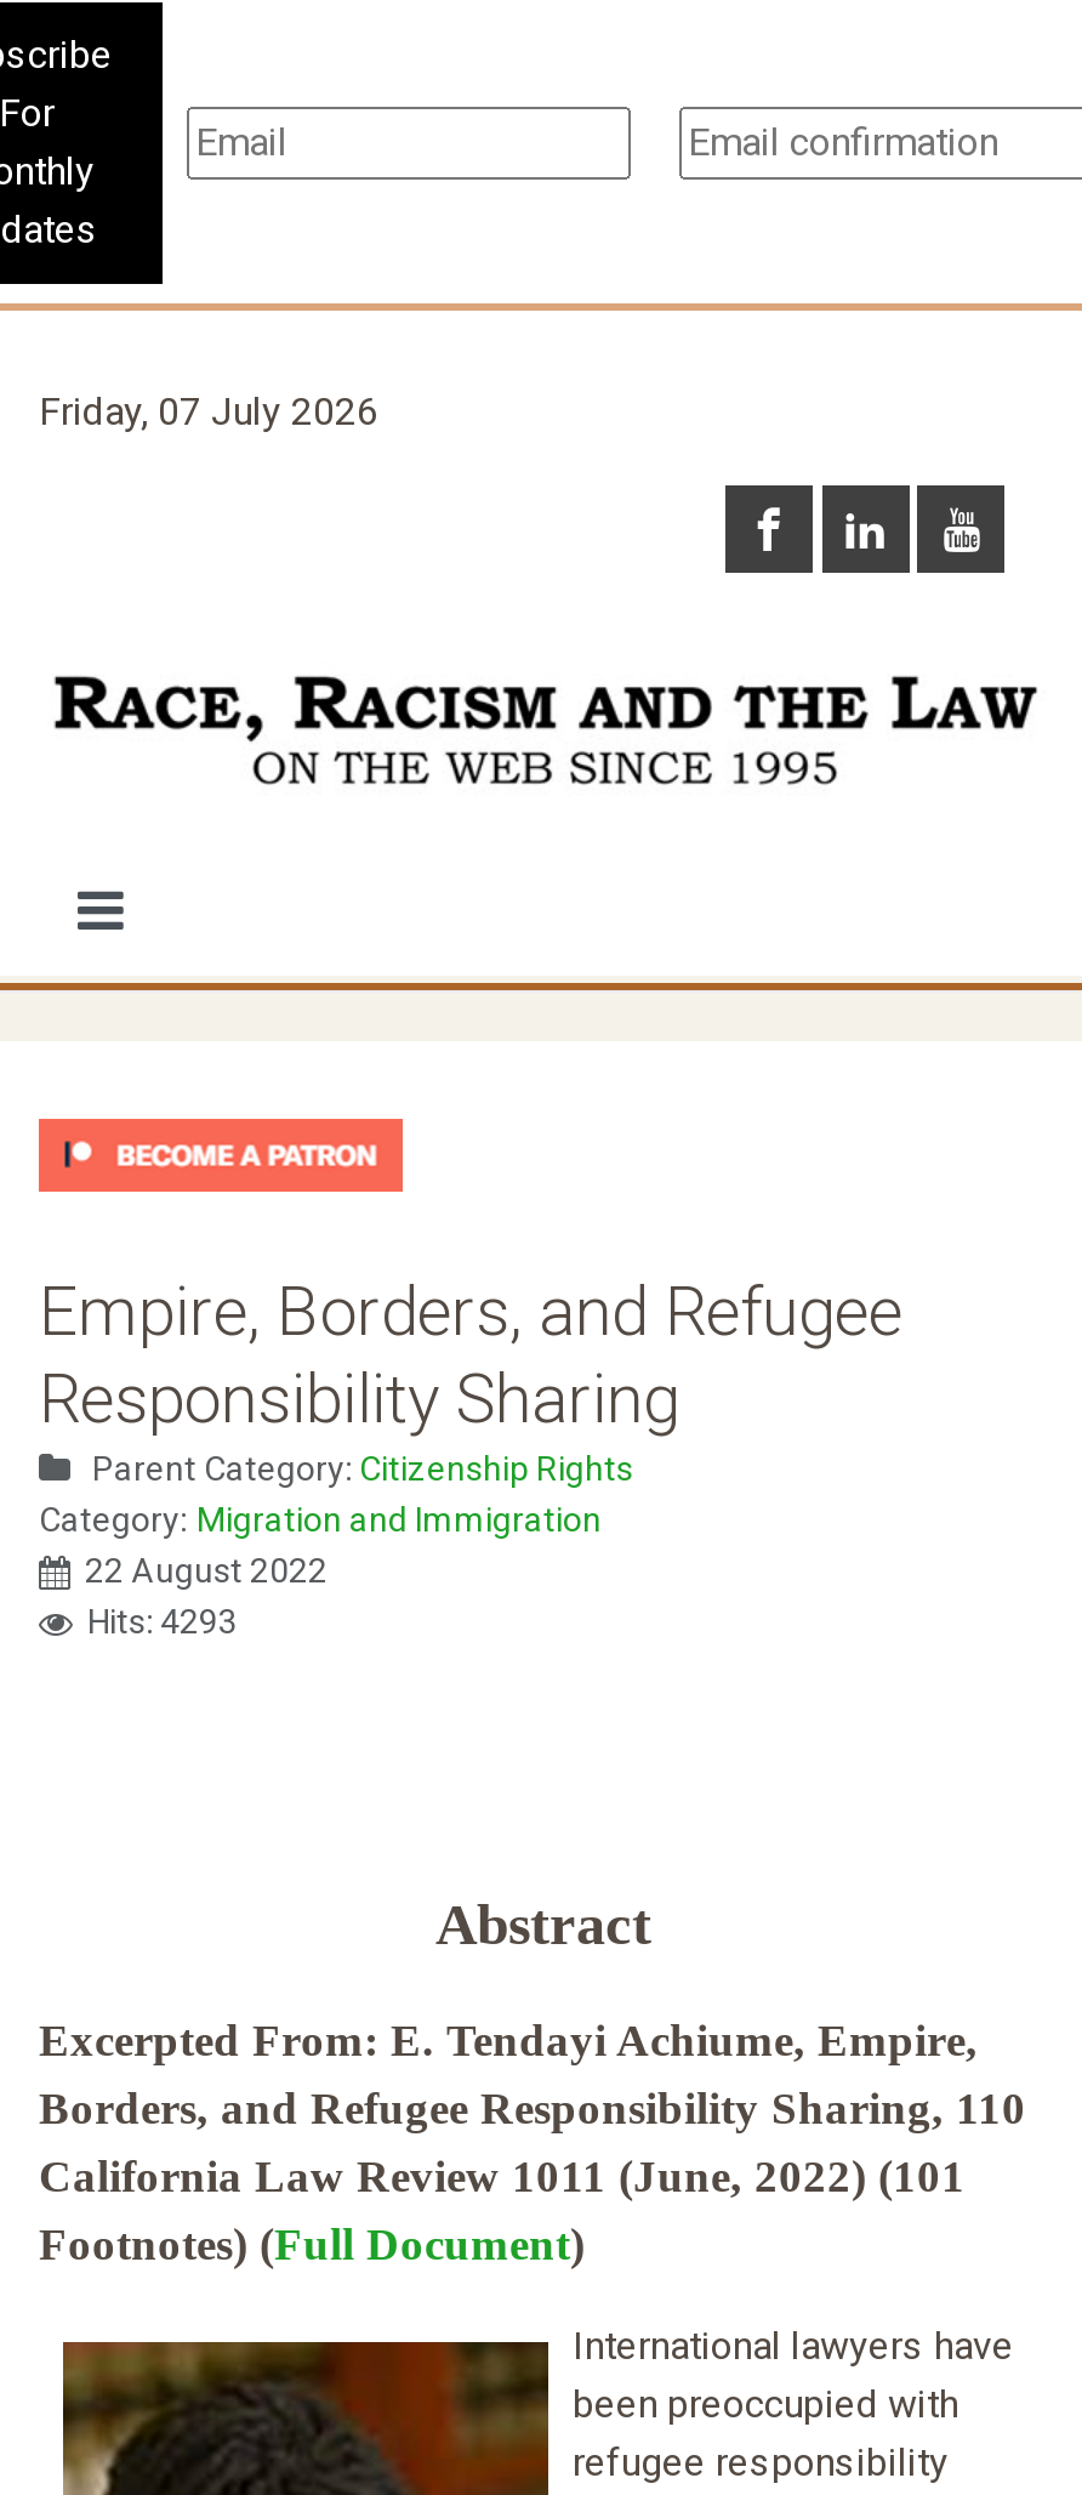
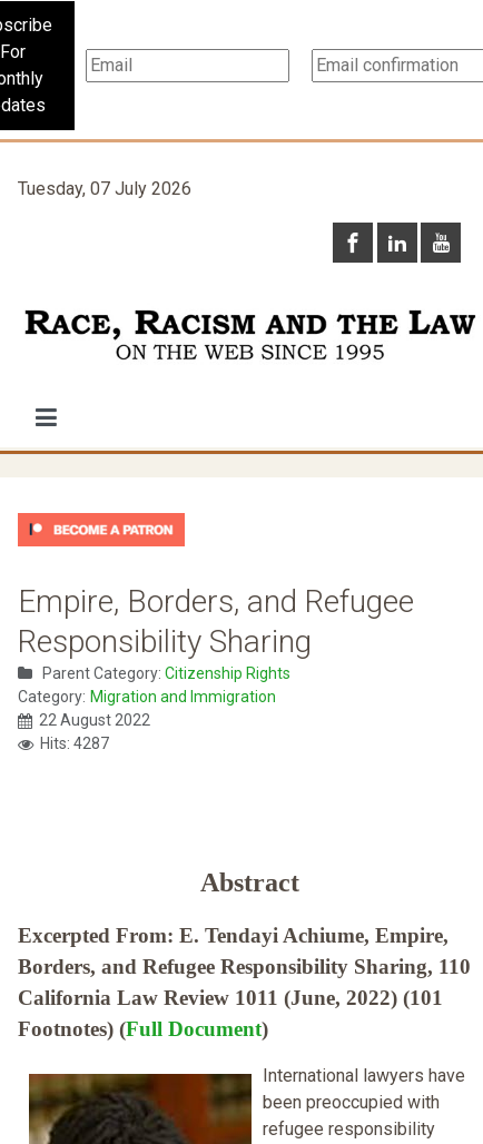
- Friday, 07 July 2026
+ Tuesday, 07 July 2026

- Hits: 4293
+ Hits: 4287
